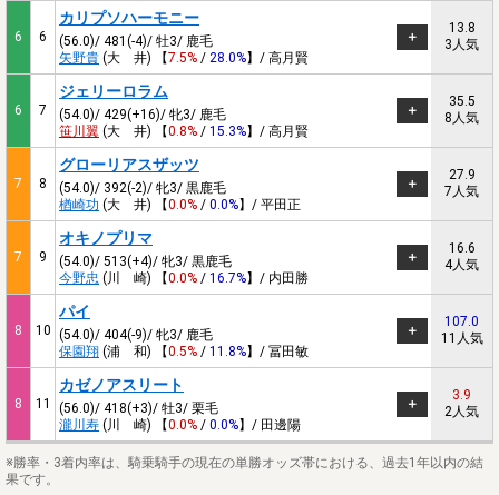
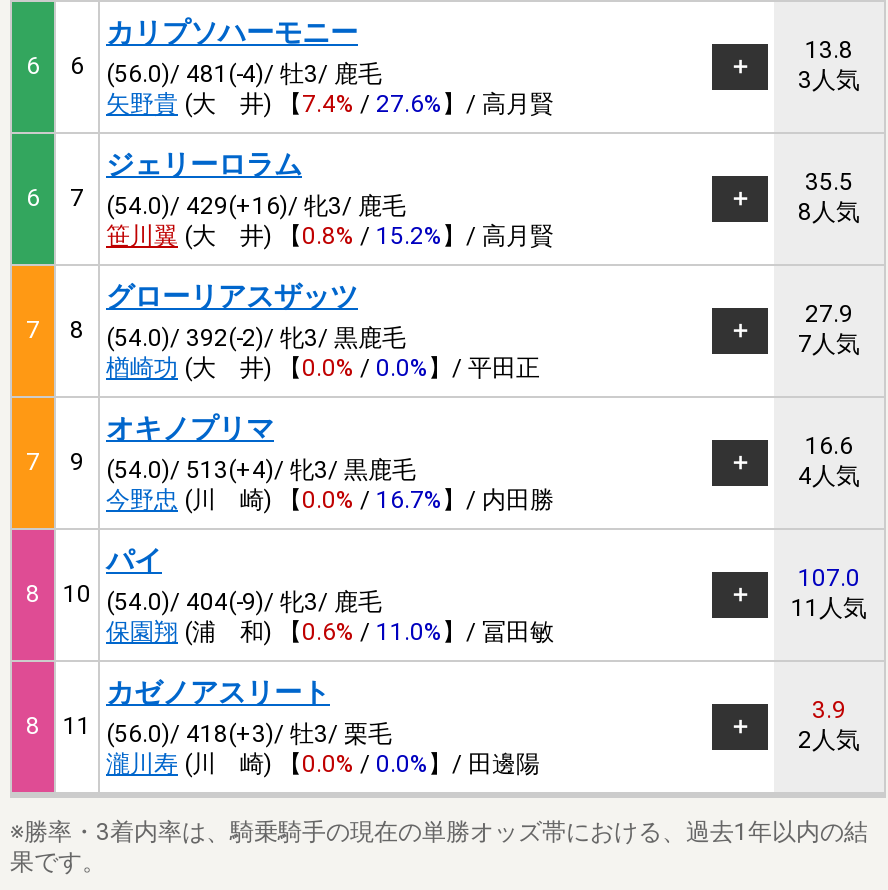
- 矢野貴(大 井) 【7.5% / 28.0%】/ 高月賢
+ 矢野貴(大 井) 【7.4% / 27.6%】/ 高月賢

- 笹川翼(大 井) 【0.8% / 15.3%】/ 高月賢
+ 笹川翼(大 井) 【0.8% / 15.2%】/ 高月賢

- 保園翔(浦 和) 【0.5% / 11.8%】/ 冨田敏
+ 保園翔(浦 和) 【0.6% / 11.0%】/ 冨田敏
